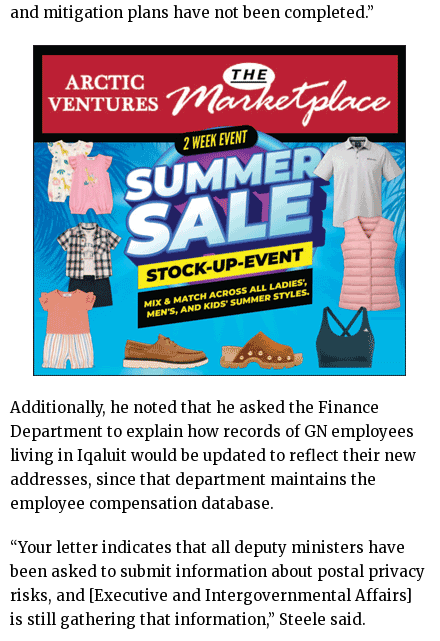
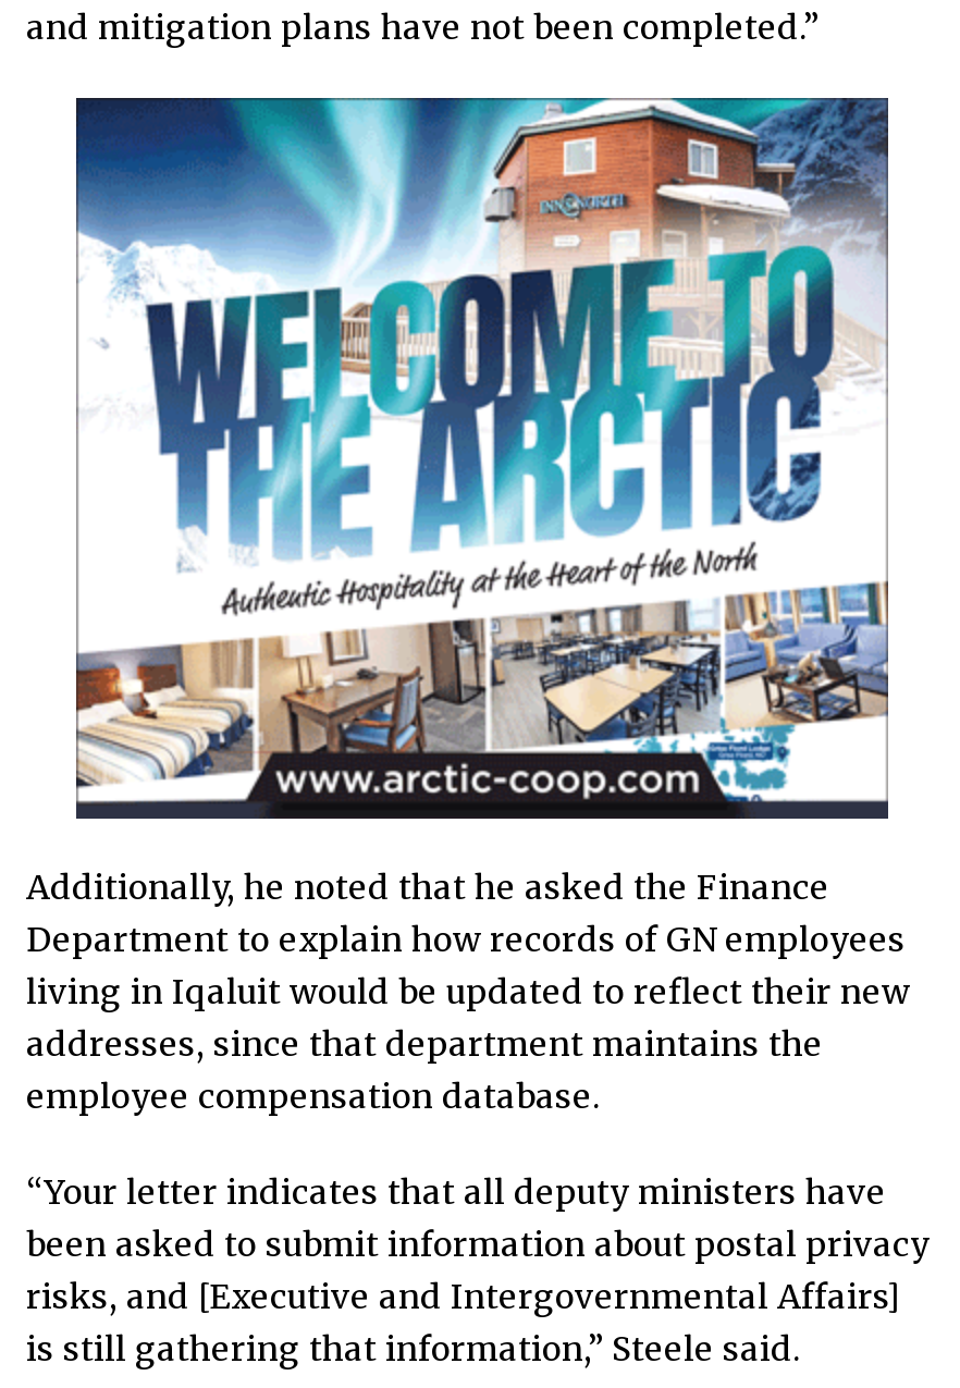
- [image]
+ [image]
